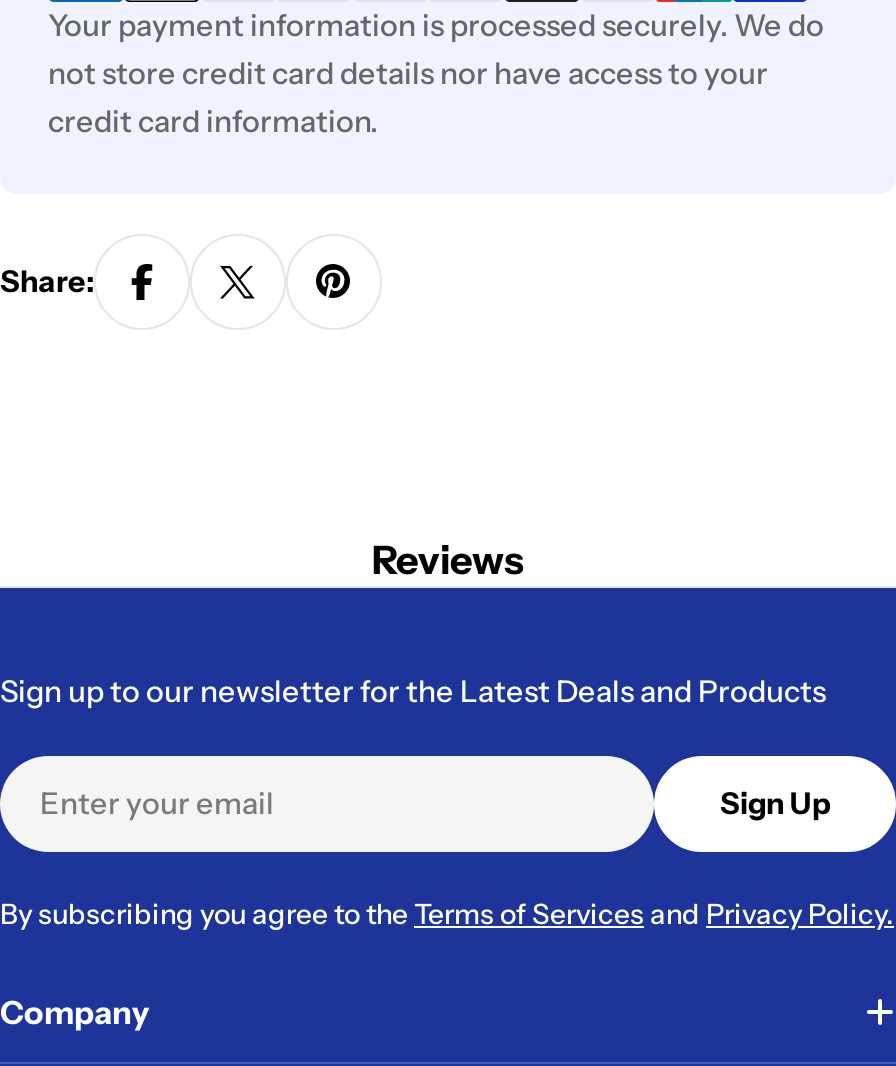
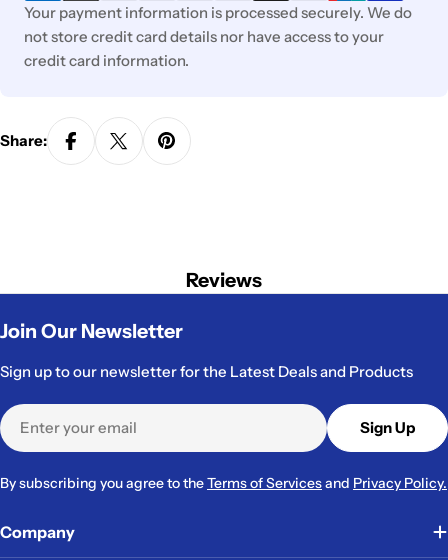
+ Join Our Newsletter
